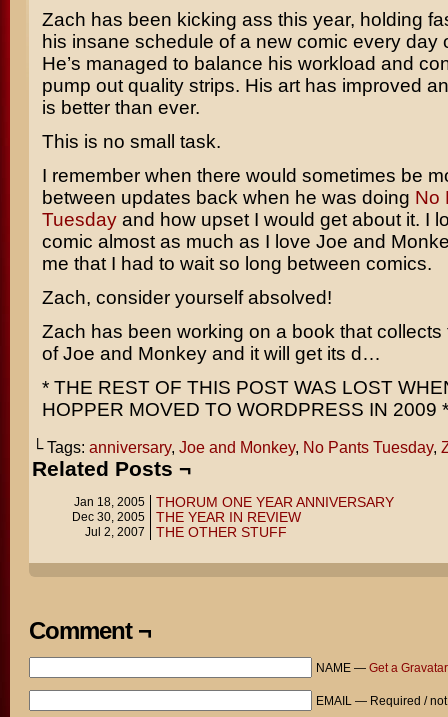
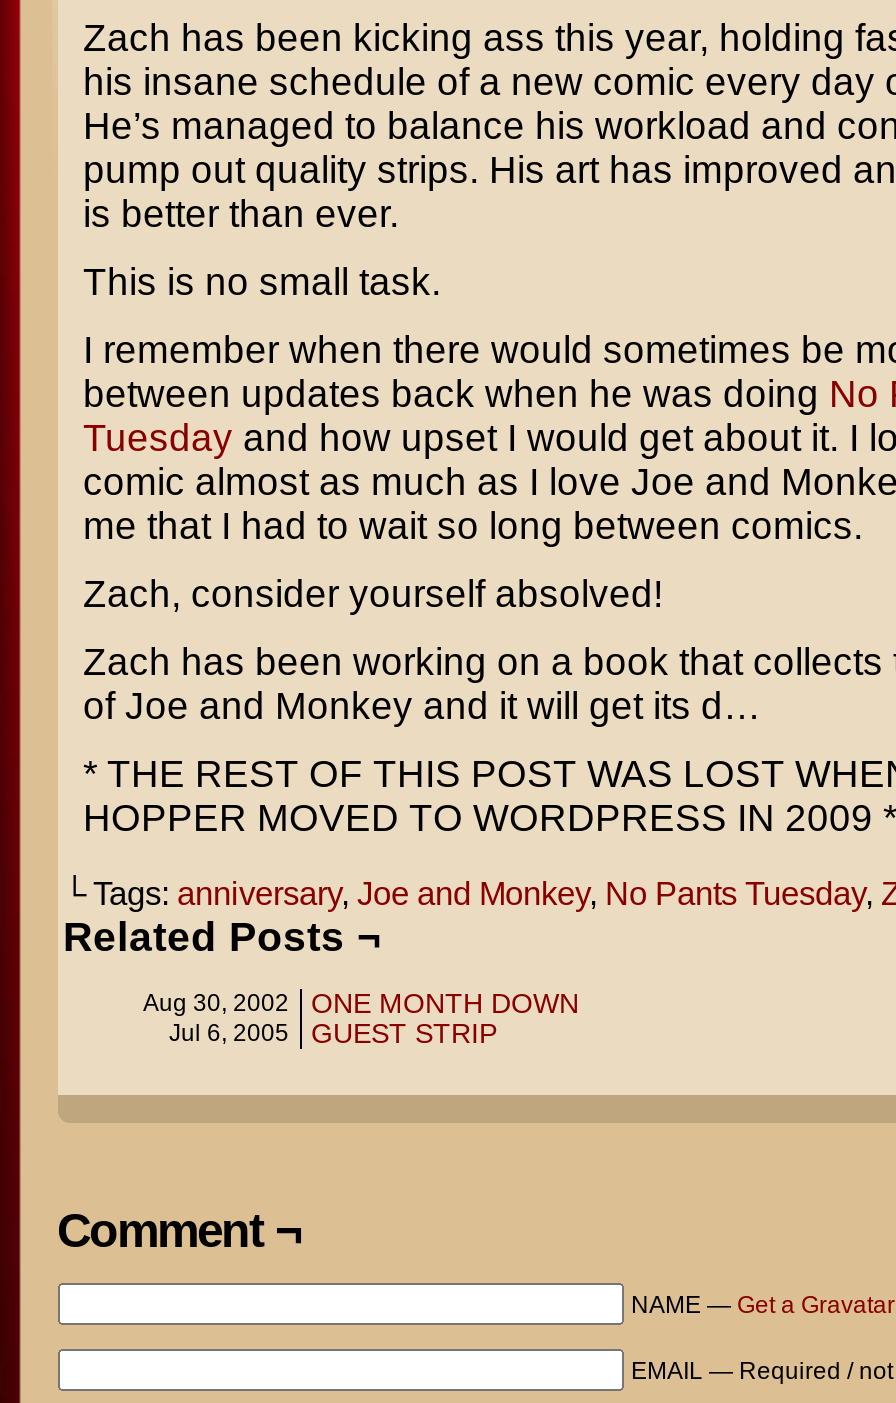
- Jan 18, 2005
- THORUM ONE YEAR ANNIVERSARY
- Dec 30, 2005
- THE YEAR IN REVIEW
- Jul 2, 2007
- THE OTHER STUFF
+ Aug 30, 2002
+ ONE MONTH DOWN
+ Jul 6, 2005
+ GUEST STRIP
